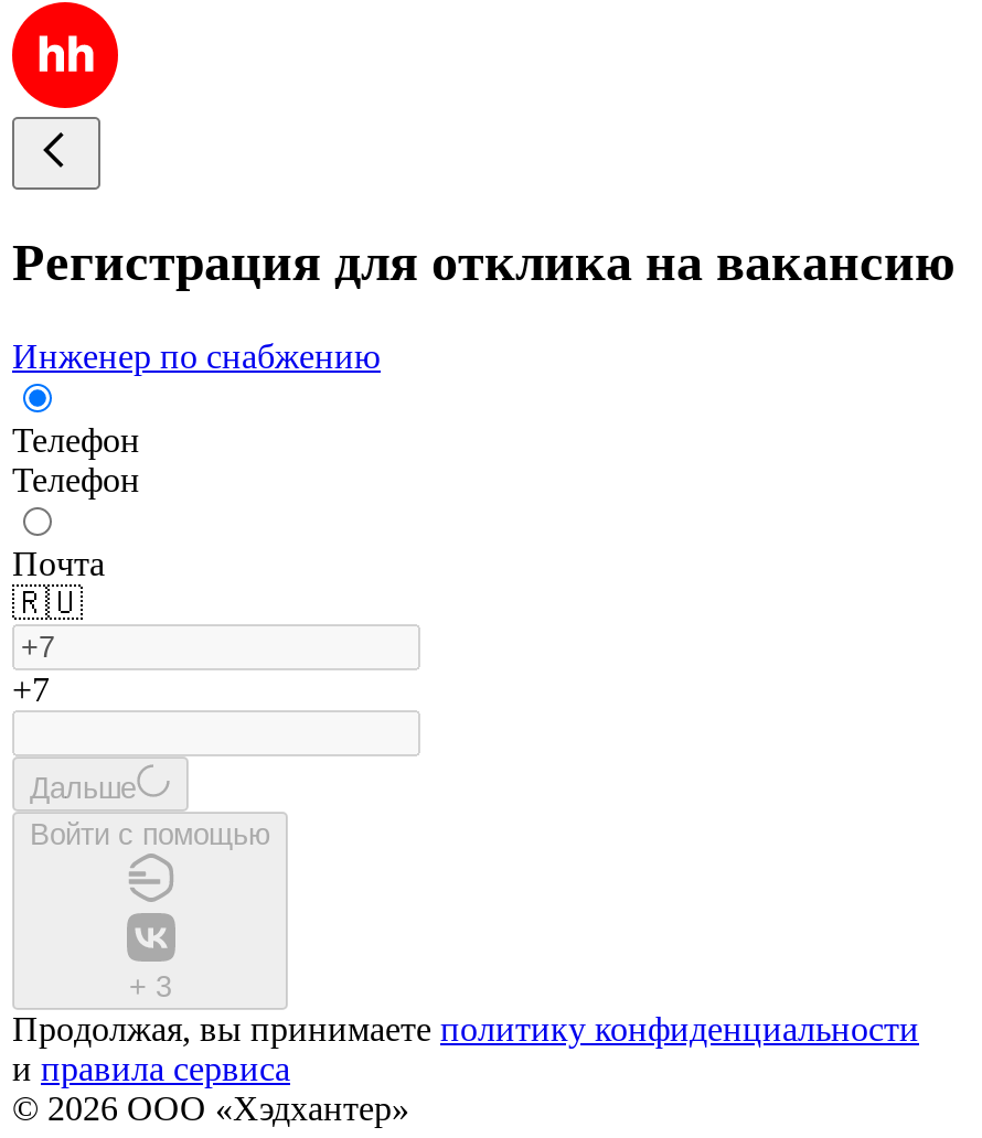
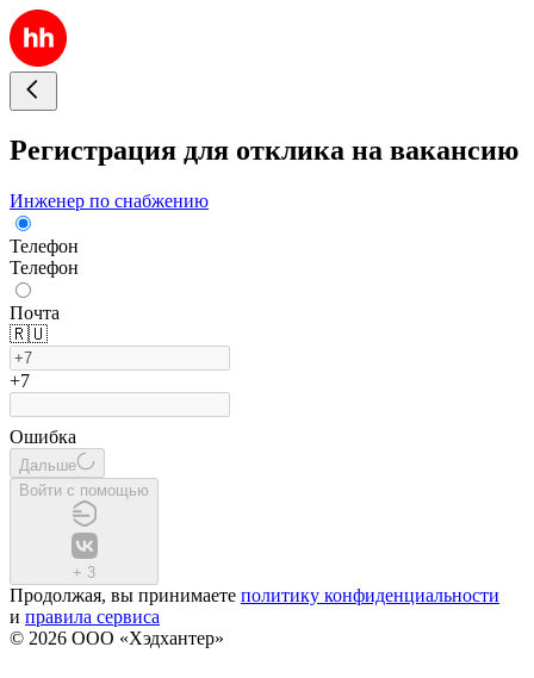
+ Ошибка
